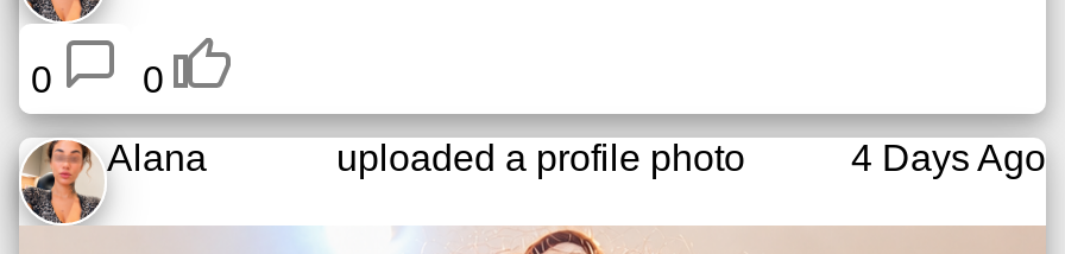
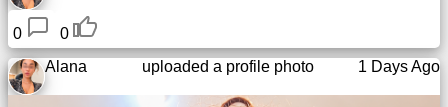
- 4 Days Ago
+ 1 Days Ago
